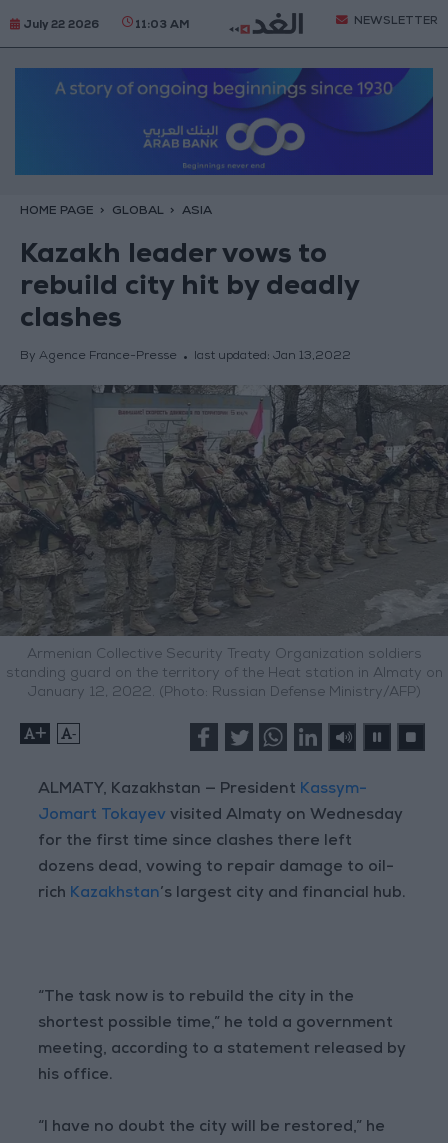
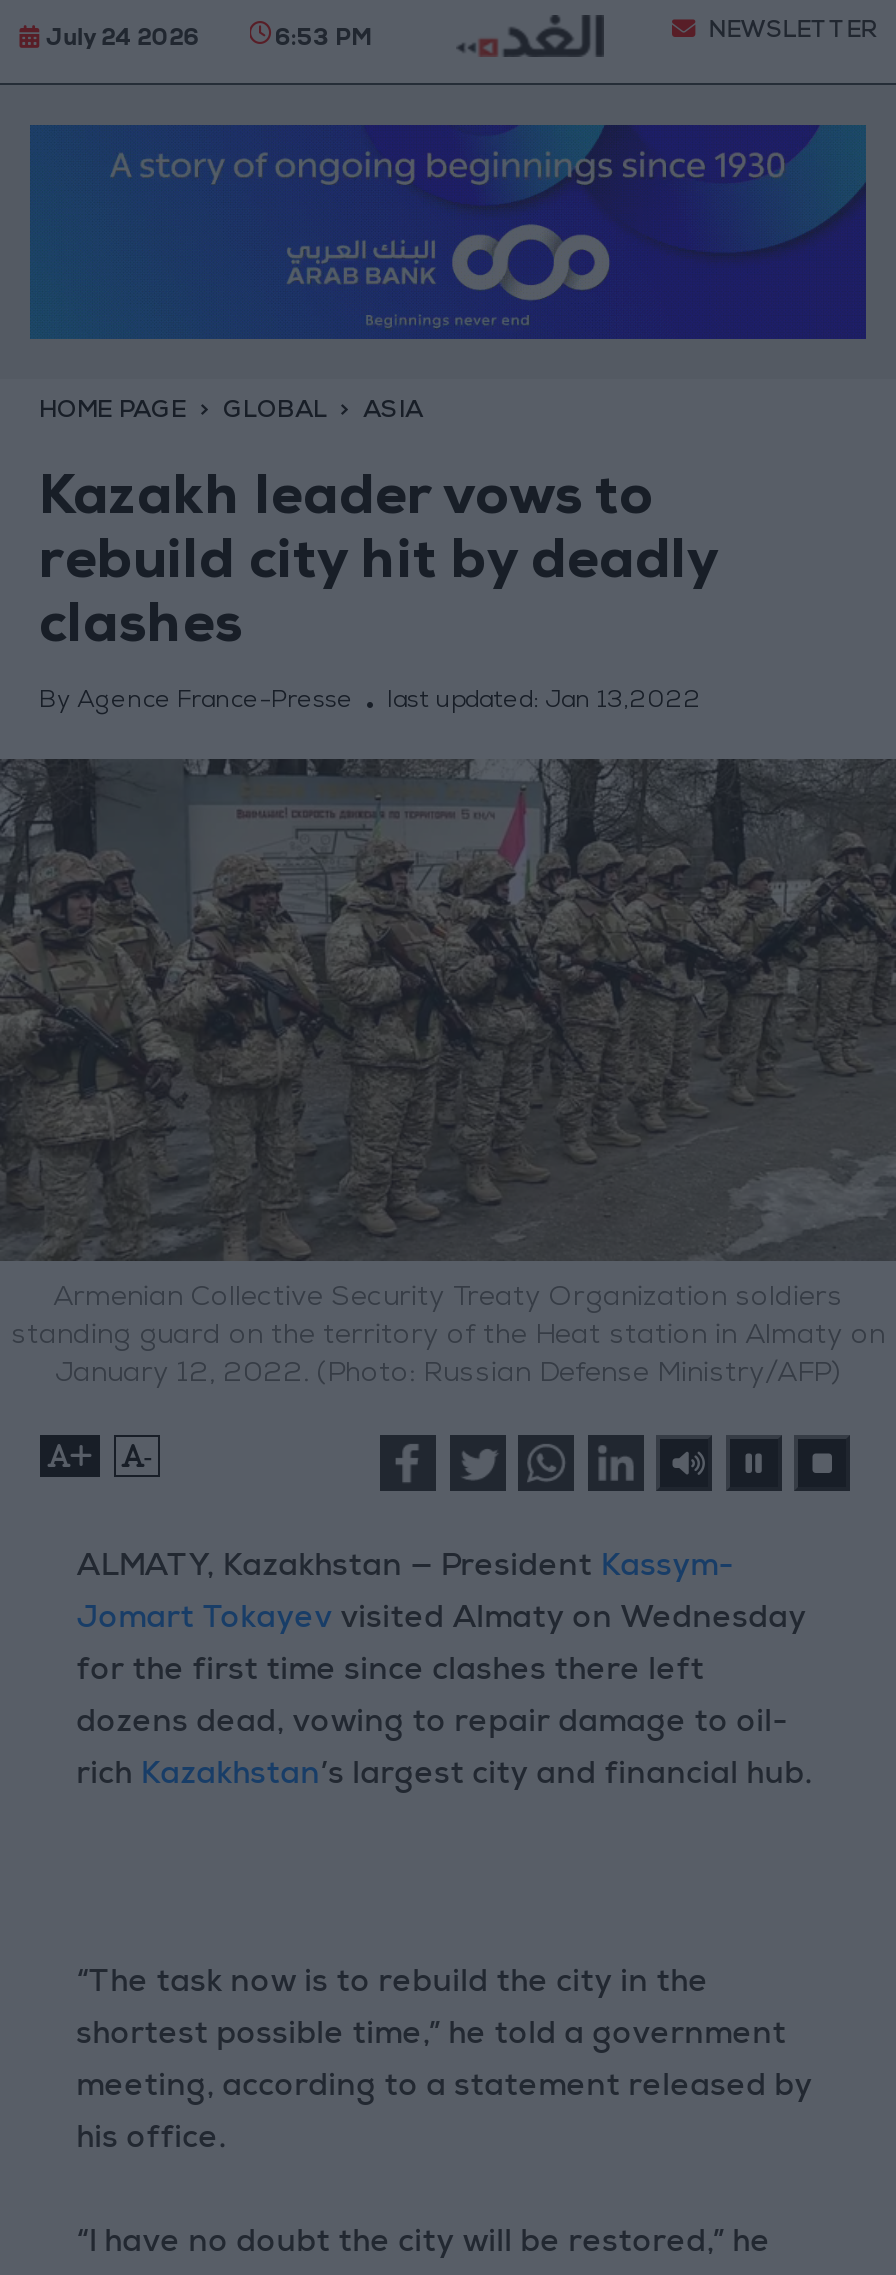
- July 22 2026
- 11:03 AM
+ July 24 2026
+ 6:53 PM
